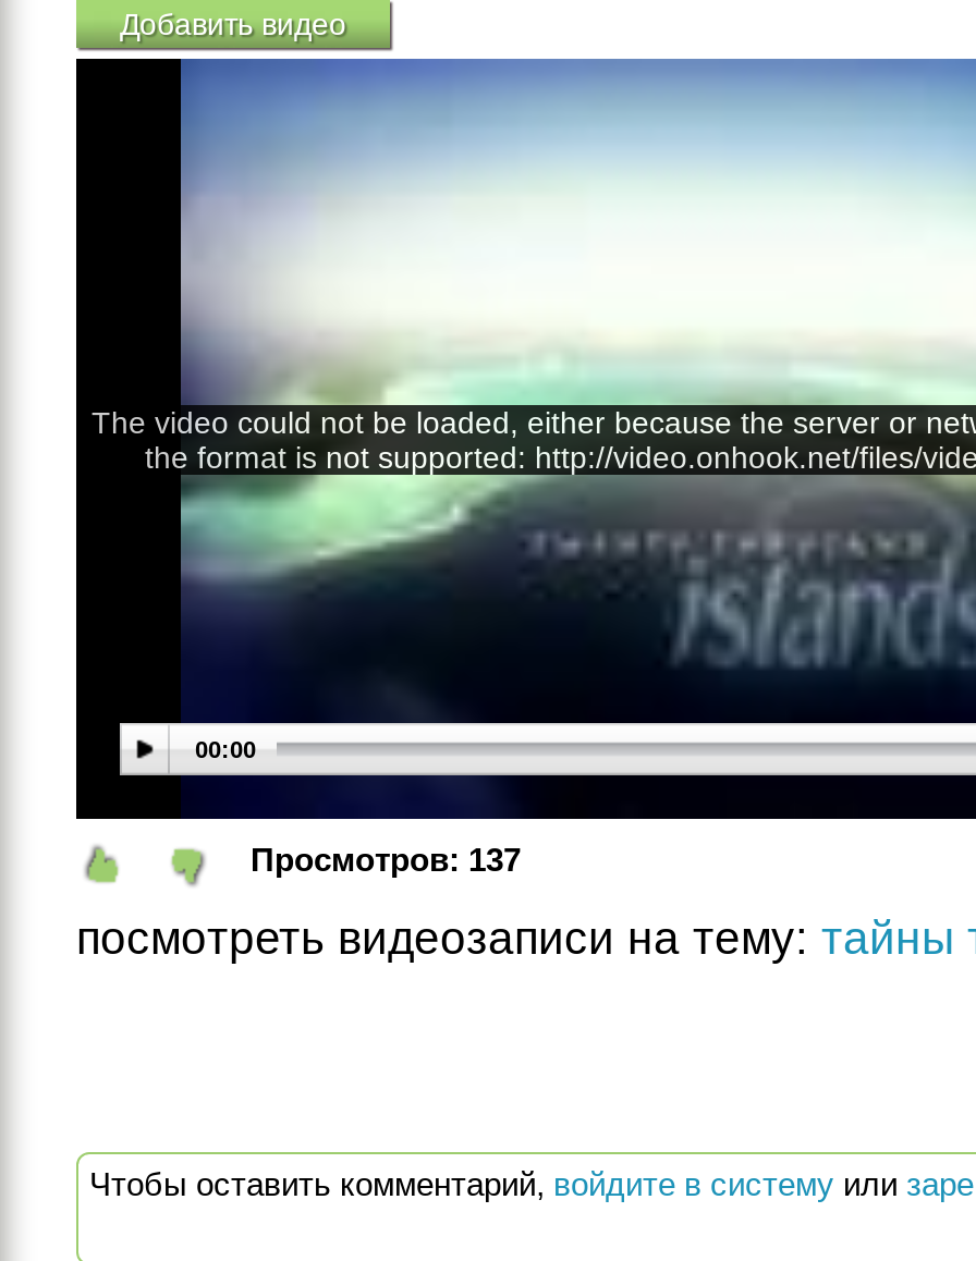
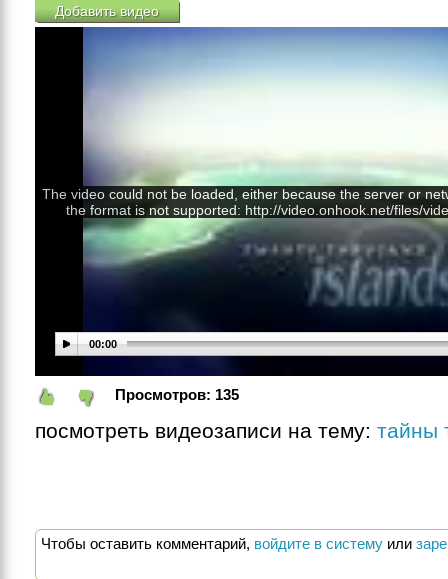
- Просмотров: 137
+ Просмотров: 135
